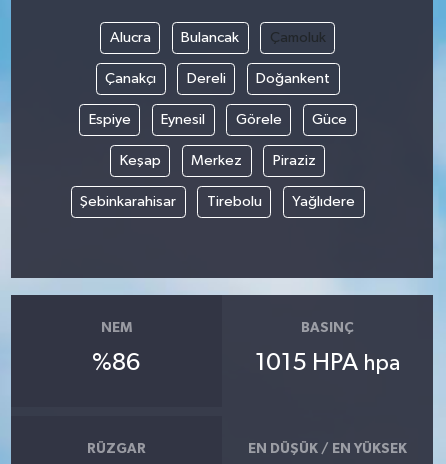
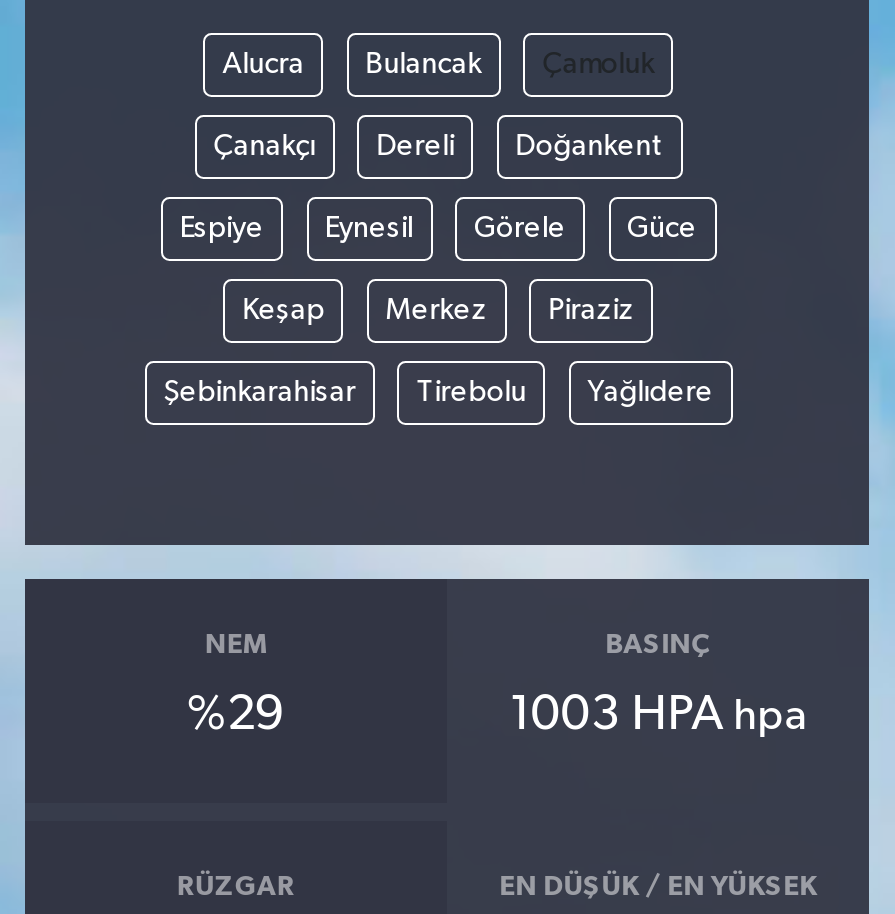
- %86
+ %29

- 1015 HPA hpa
+ 1003 HPA hpa
